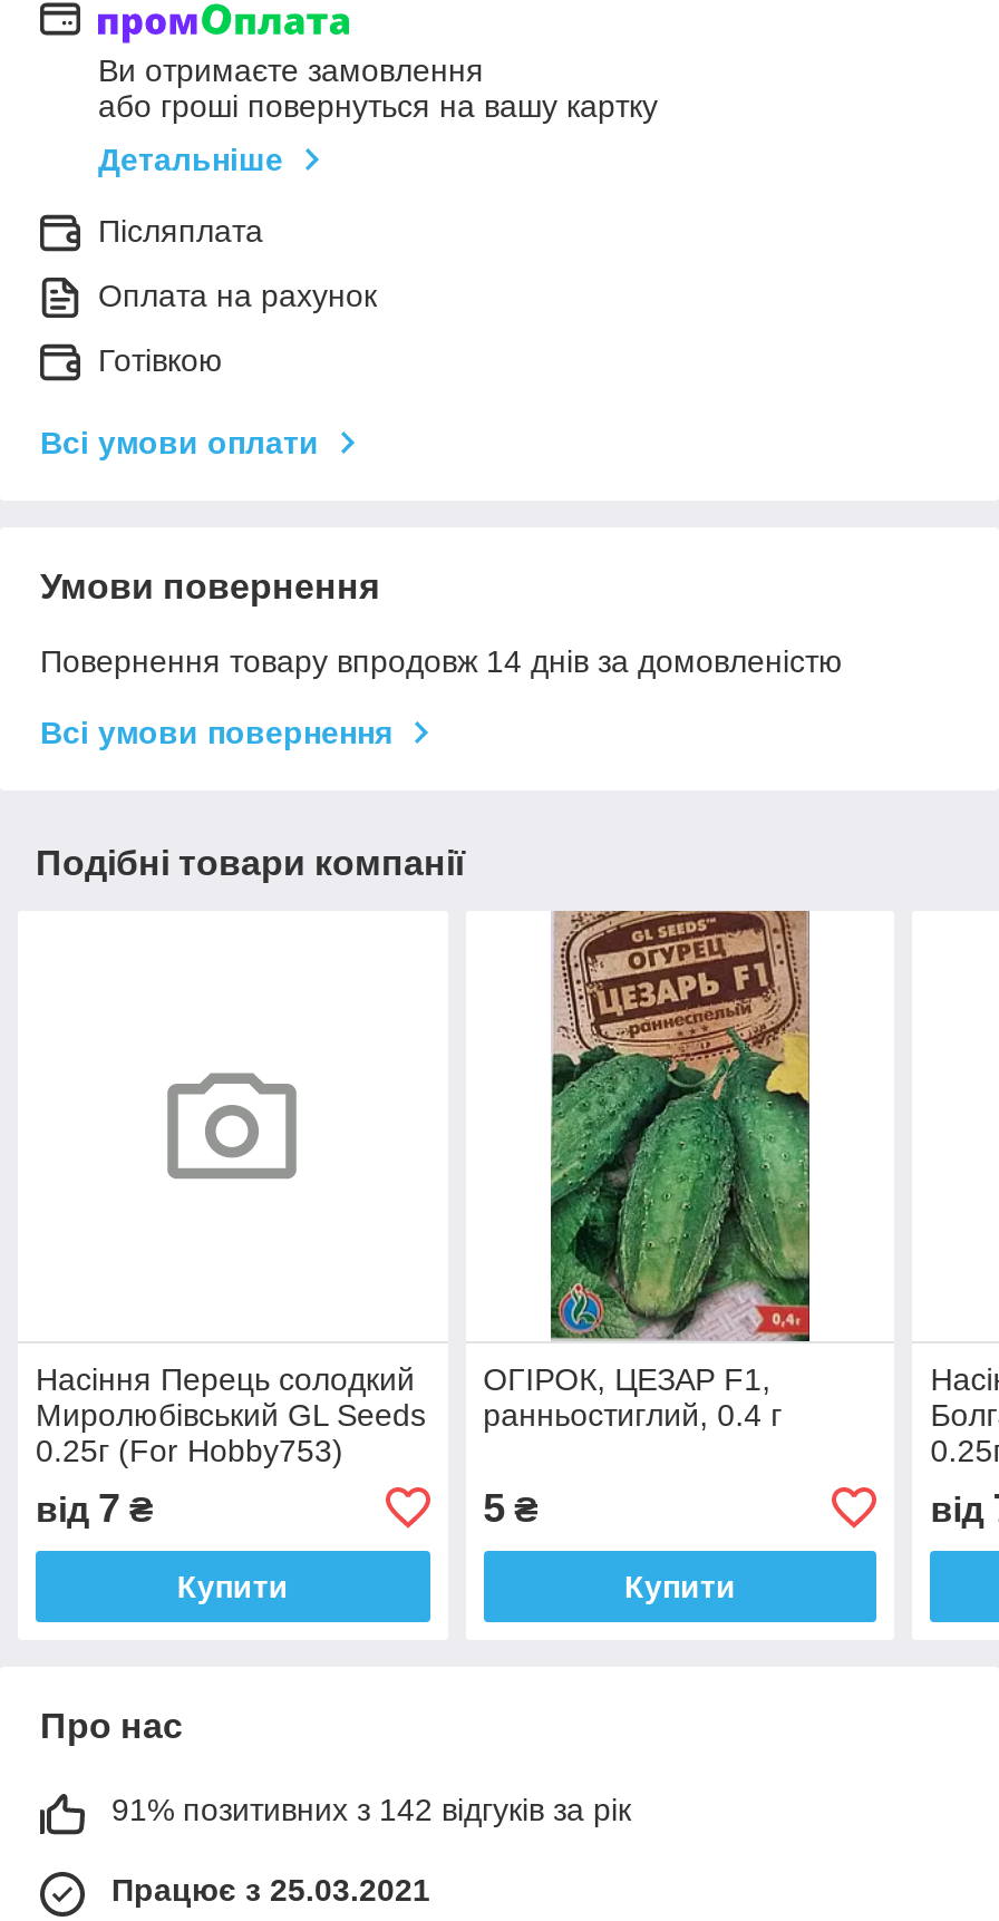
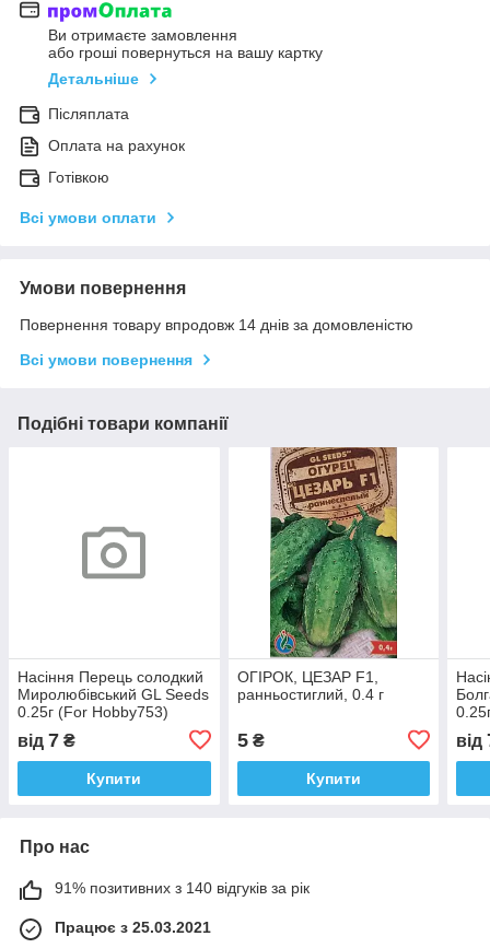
- 91% позитивних з 142 відгуків за рік
+ 91% позитивних з 140 відгуків за рік
